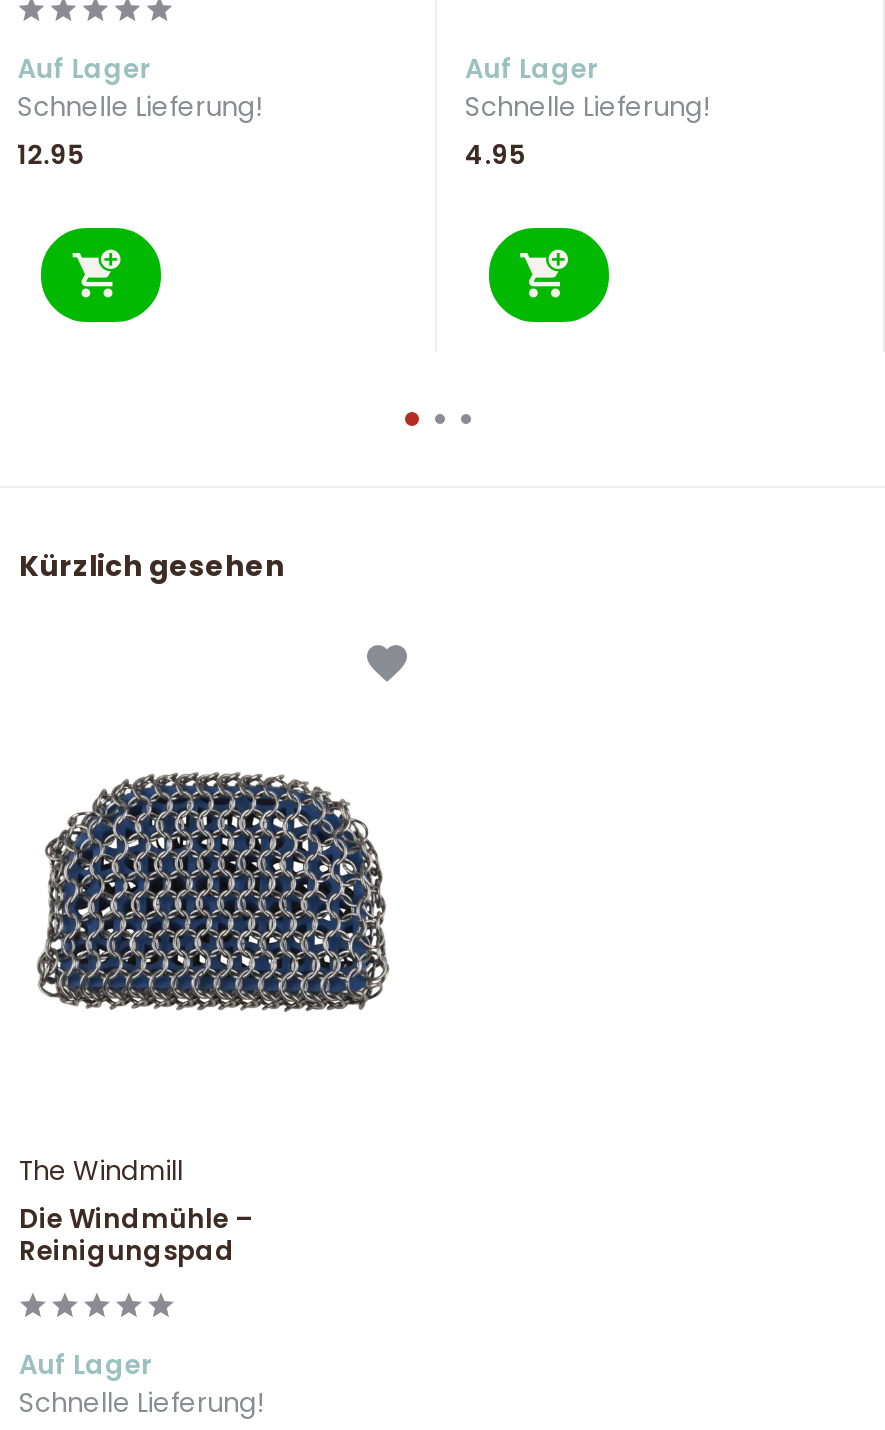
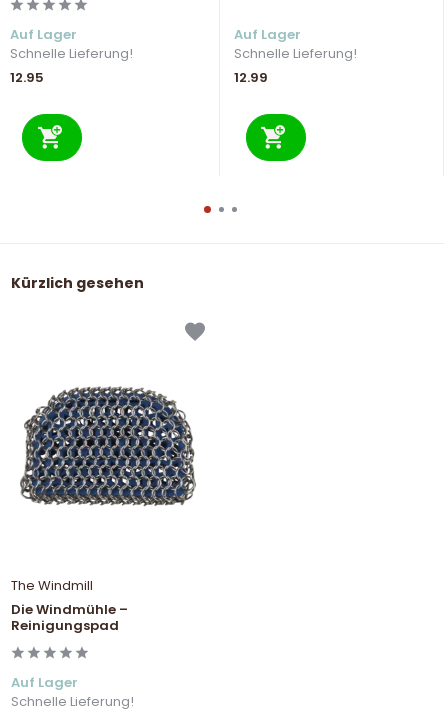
- 4.95
+ 12.99
